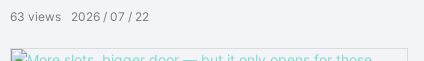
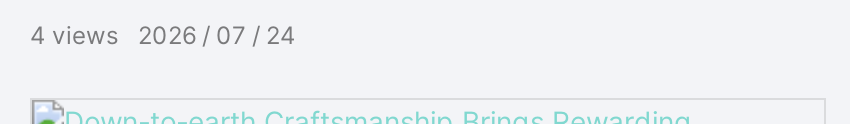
- 22
- 63 views
+ 24
+ 4 views
